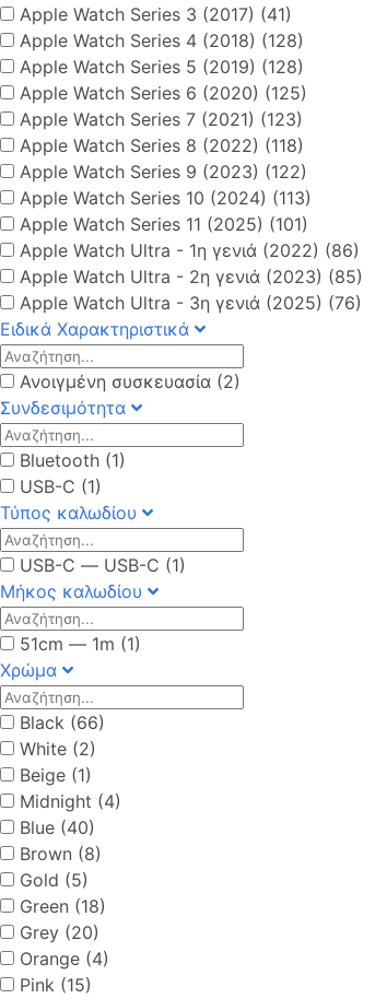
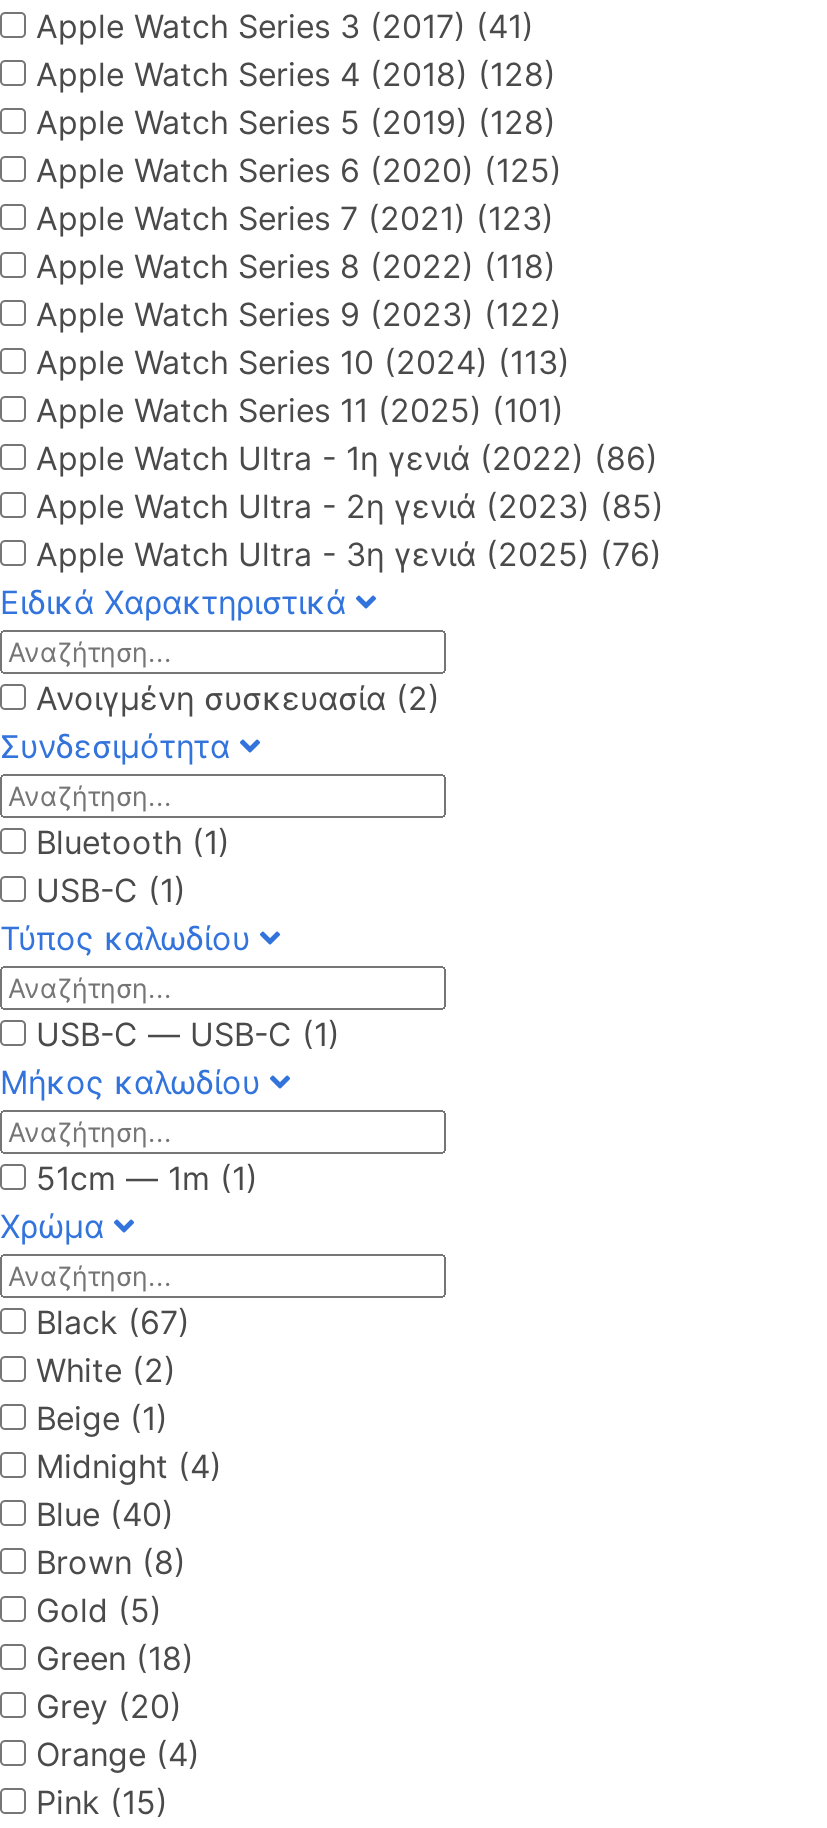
- Black (66)
+ Black (67)
